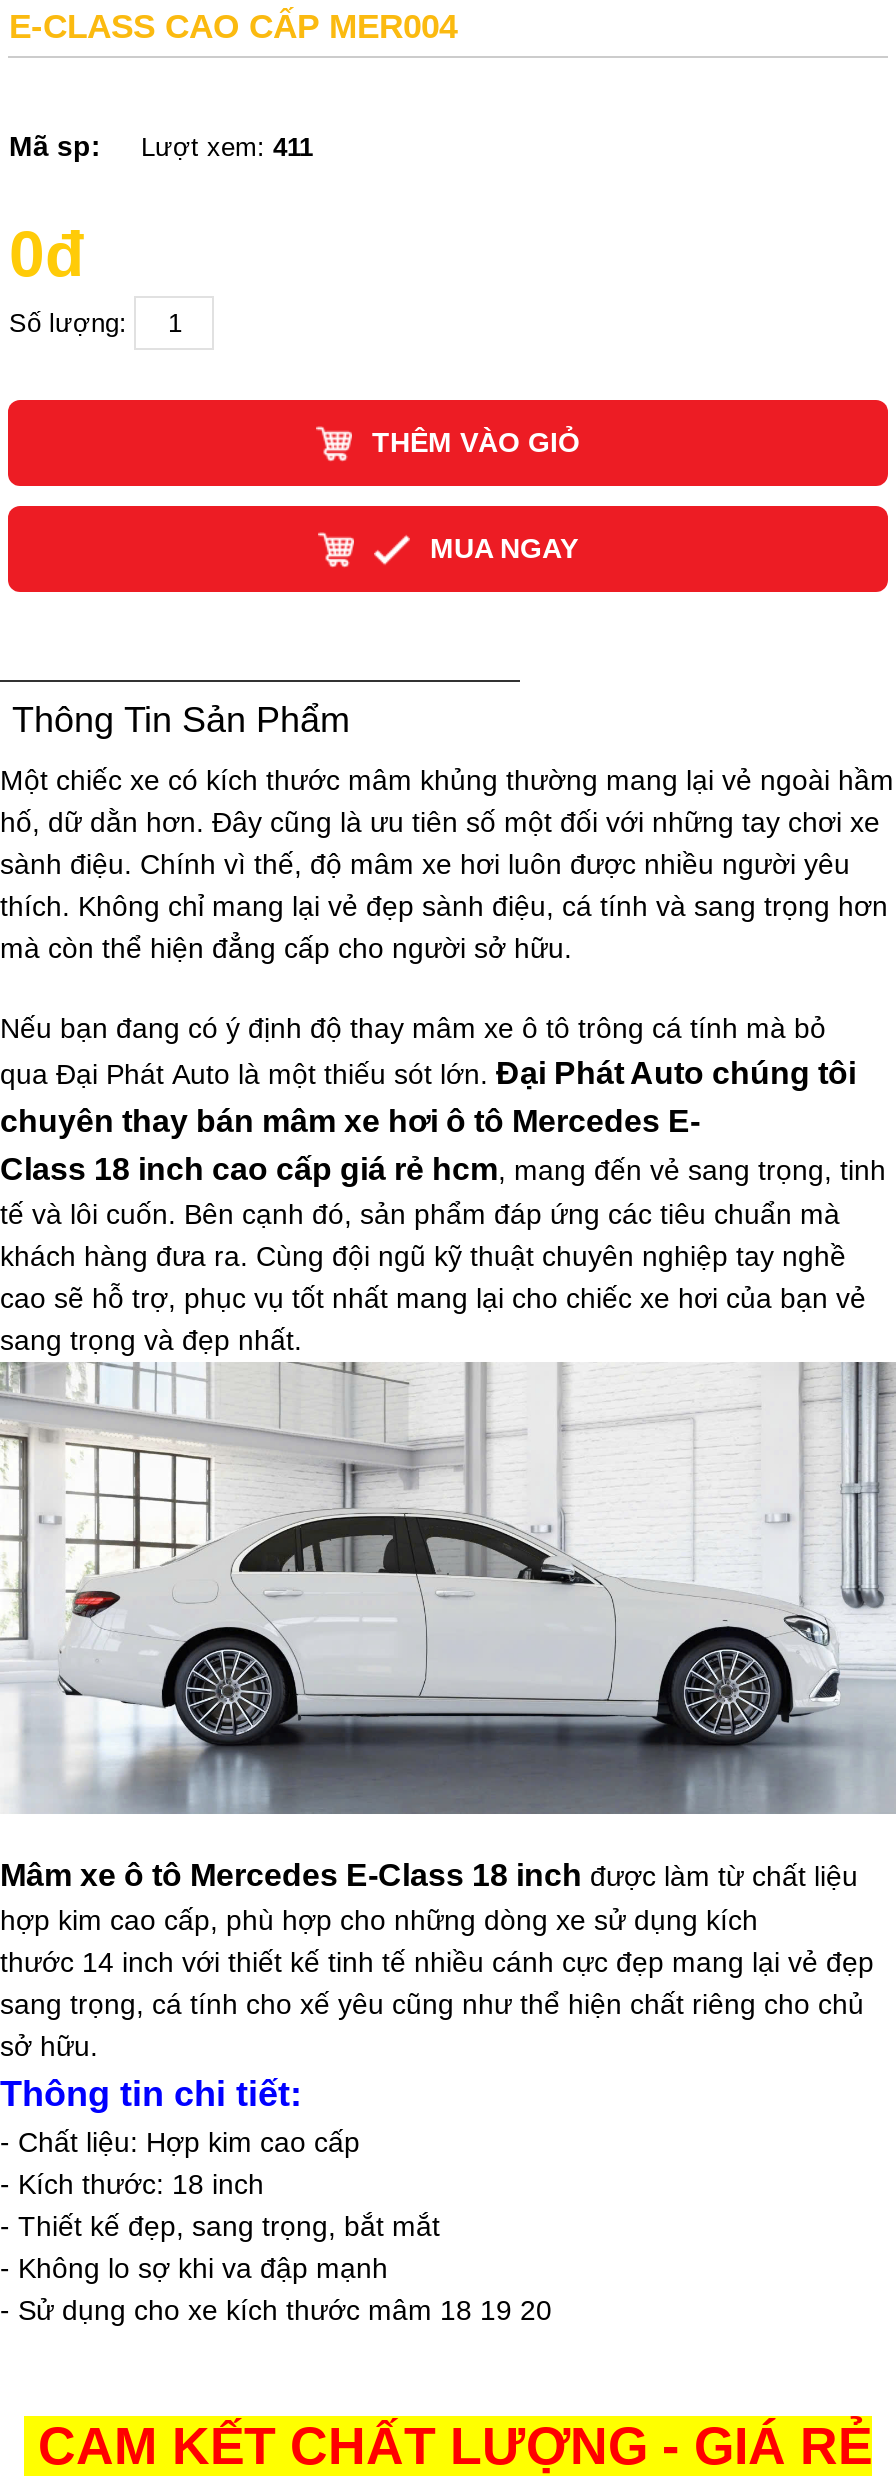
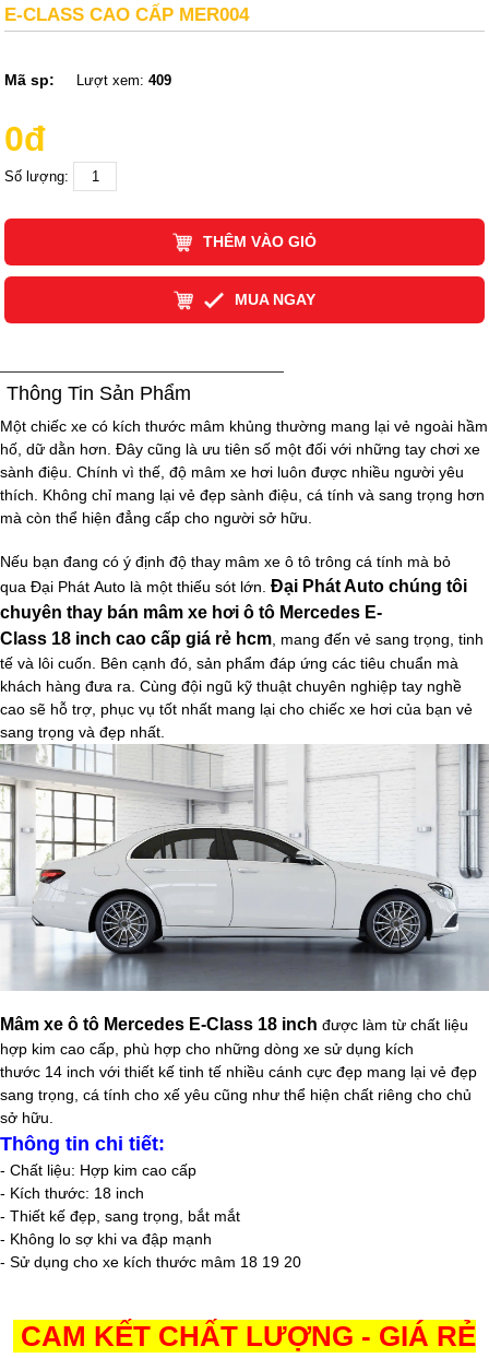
- Mã sp: Lượt xem: 411
+ Mã sp: Lượt xem: 409
